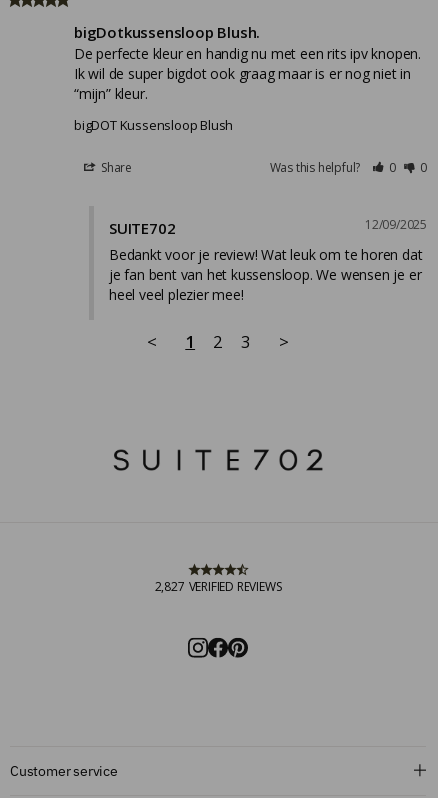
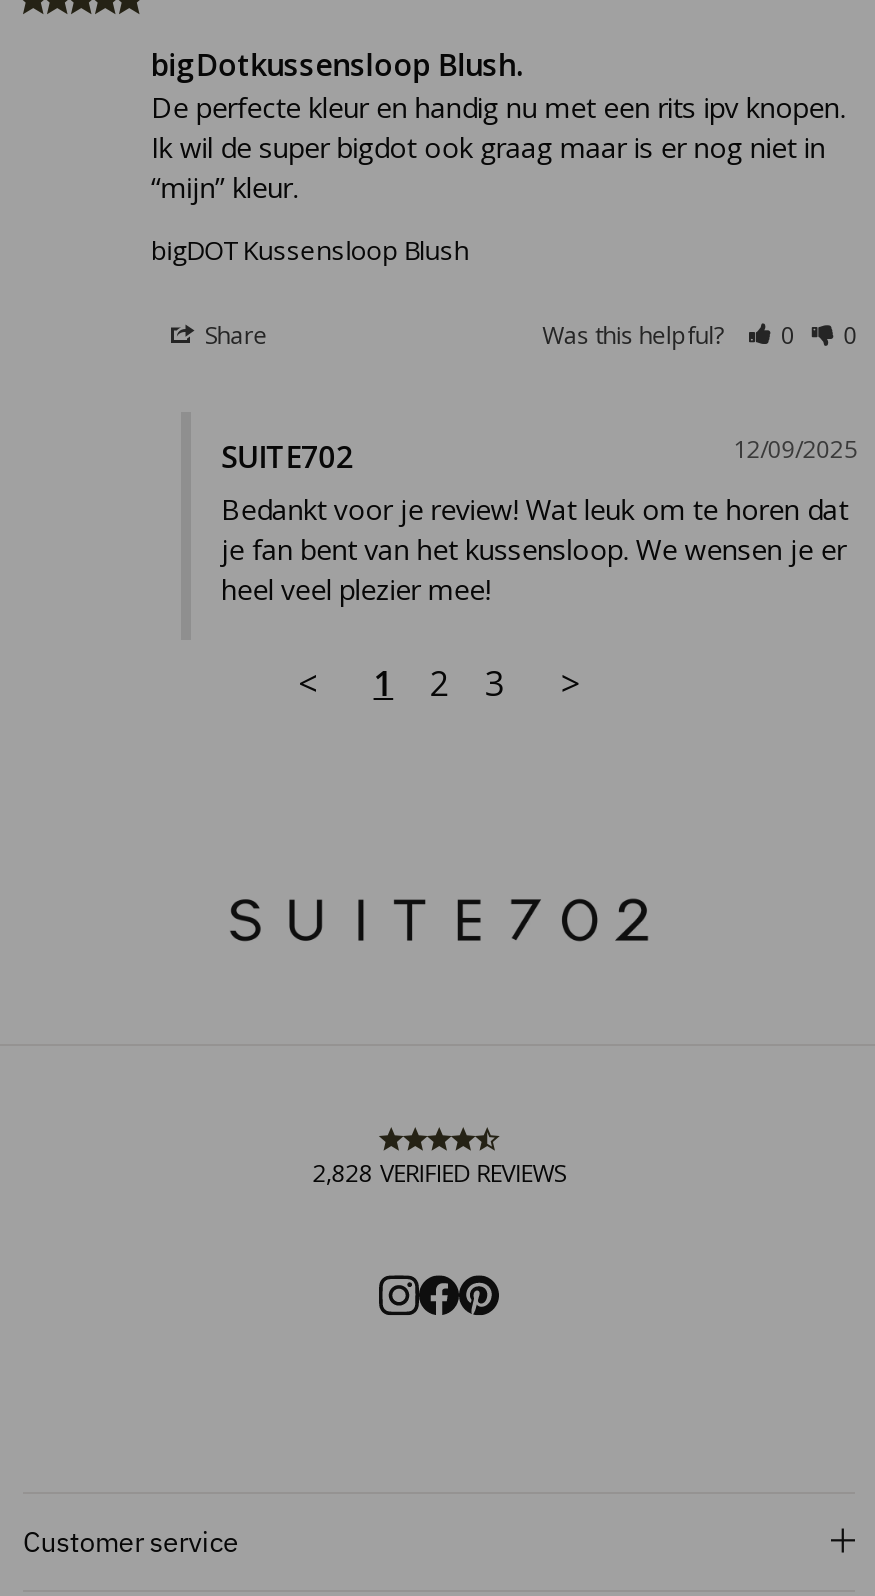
- 2,827 VERIFIED REVIEWS
+ 2,828 VERIFIED REVIEWS
